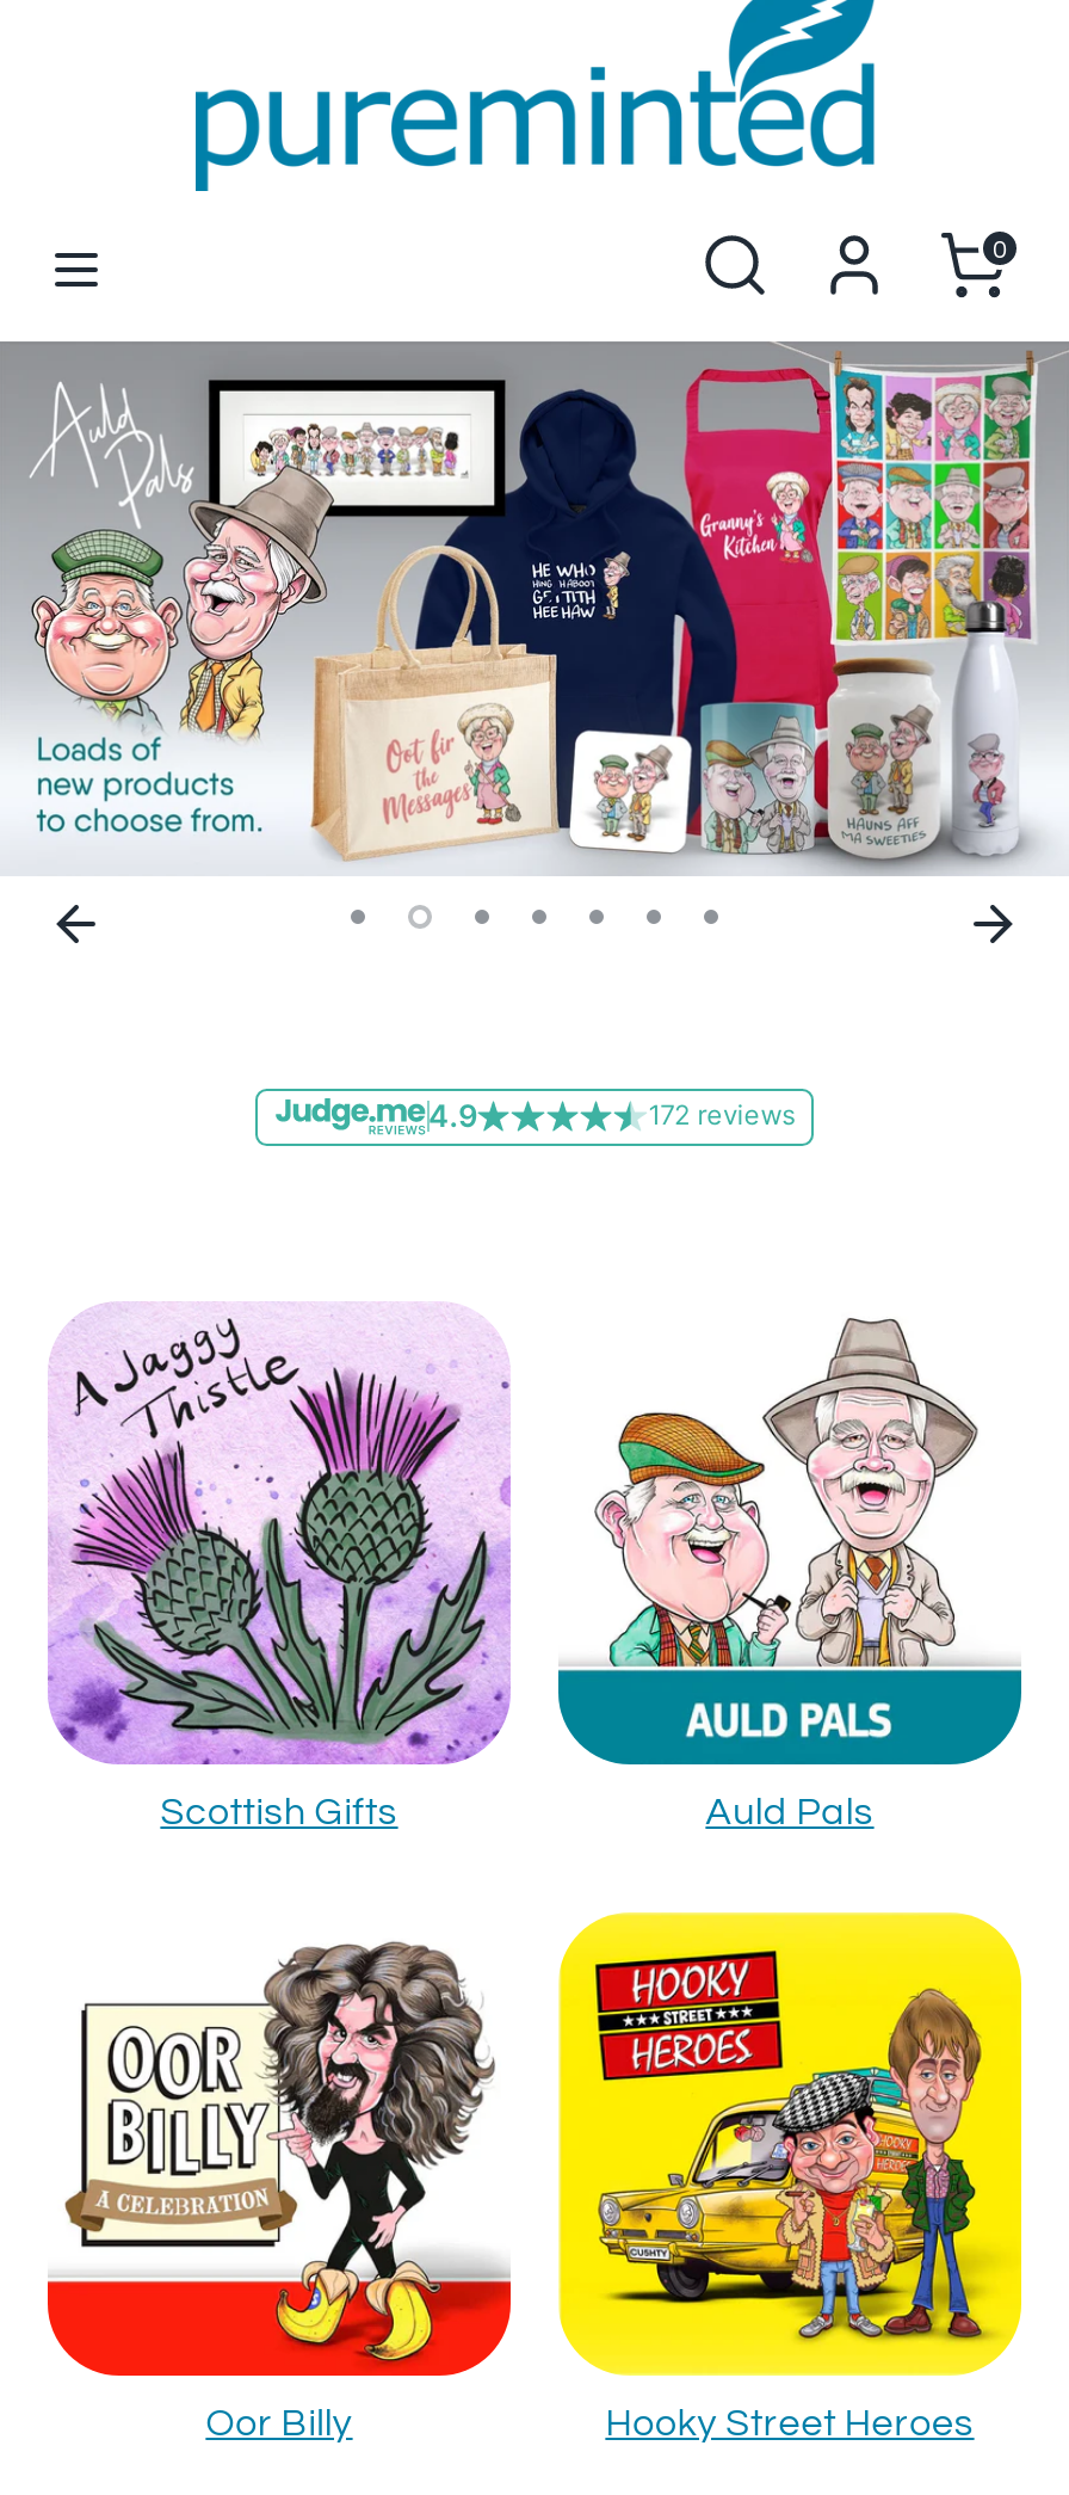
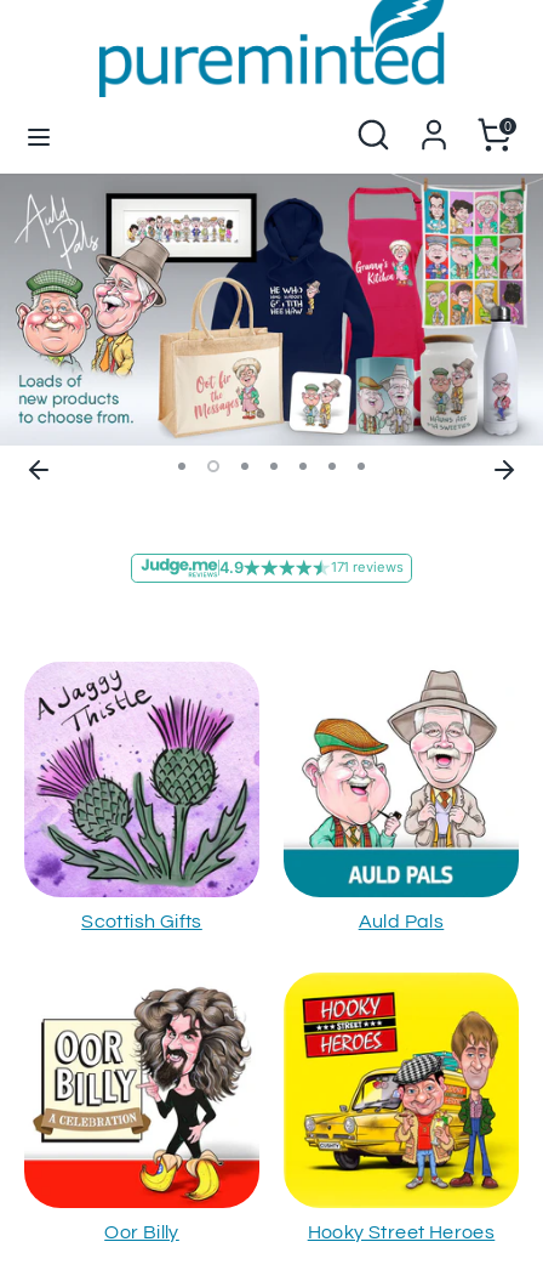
- 172 reviews
+ 171 reviews
